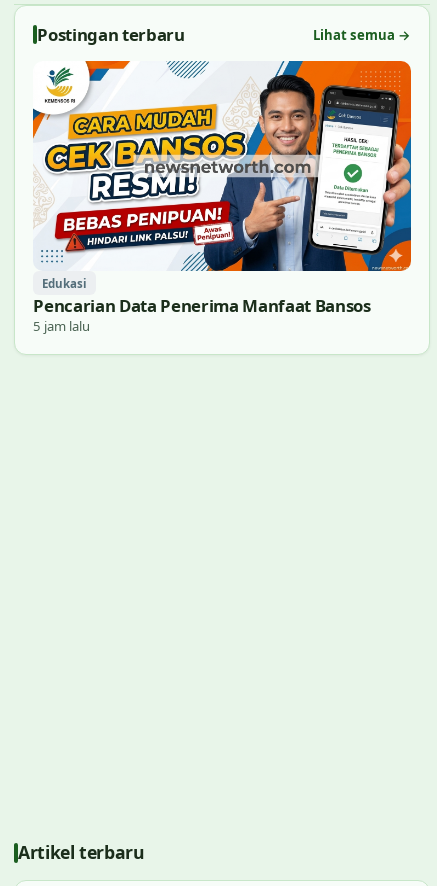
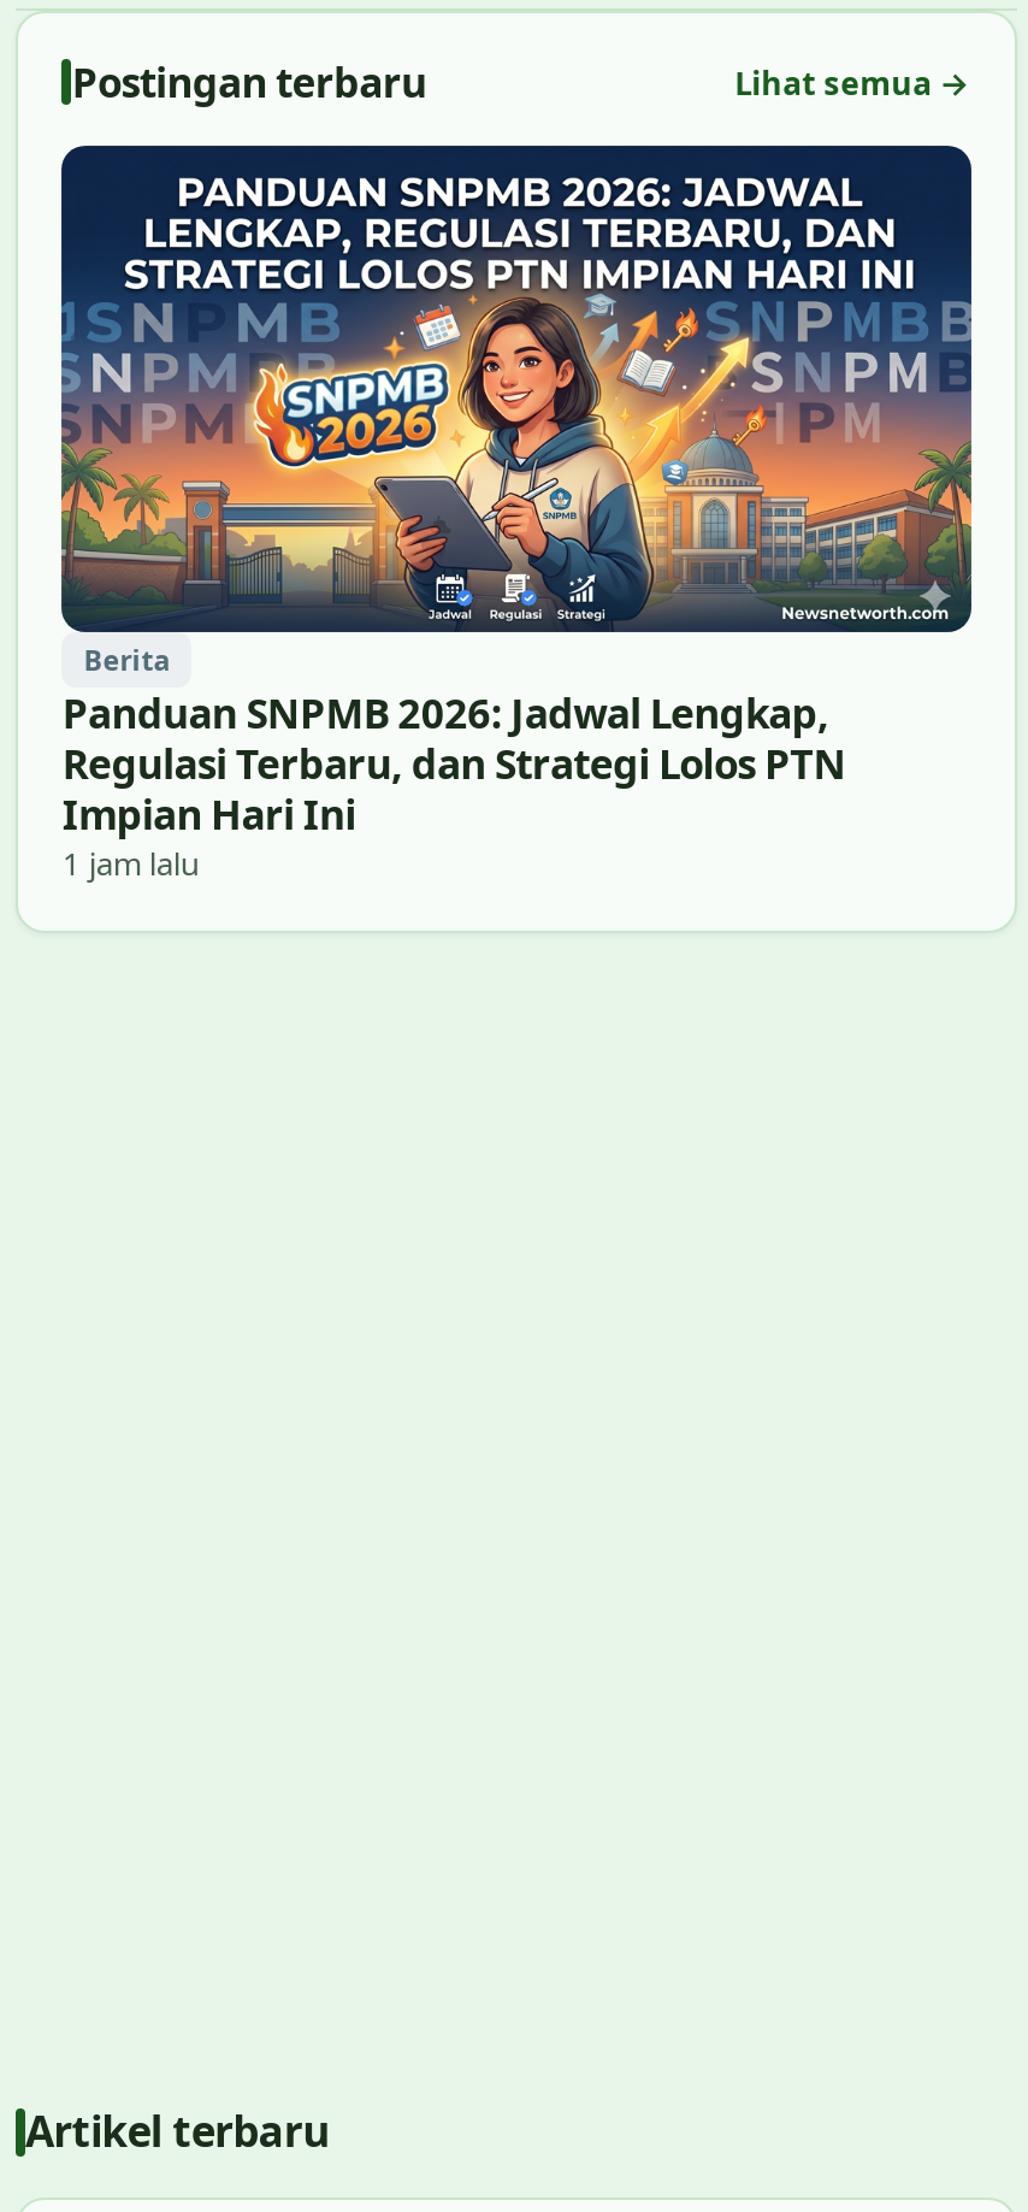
- [image]
- Edukasi
- Pencarian Data Penerima Manfaat Bansos
- 5 jam lalu
+ [image]
+ Berita
+ Panduan SNPMB 2026: Jadwal Lengkap,
+ Regulasi Terbaru, dan Strategi Lolos PTN
+ Impian Hari Ini
+ 1 jam lalu
